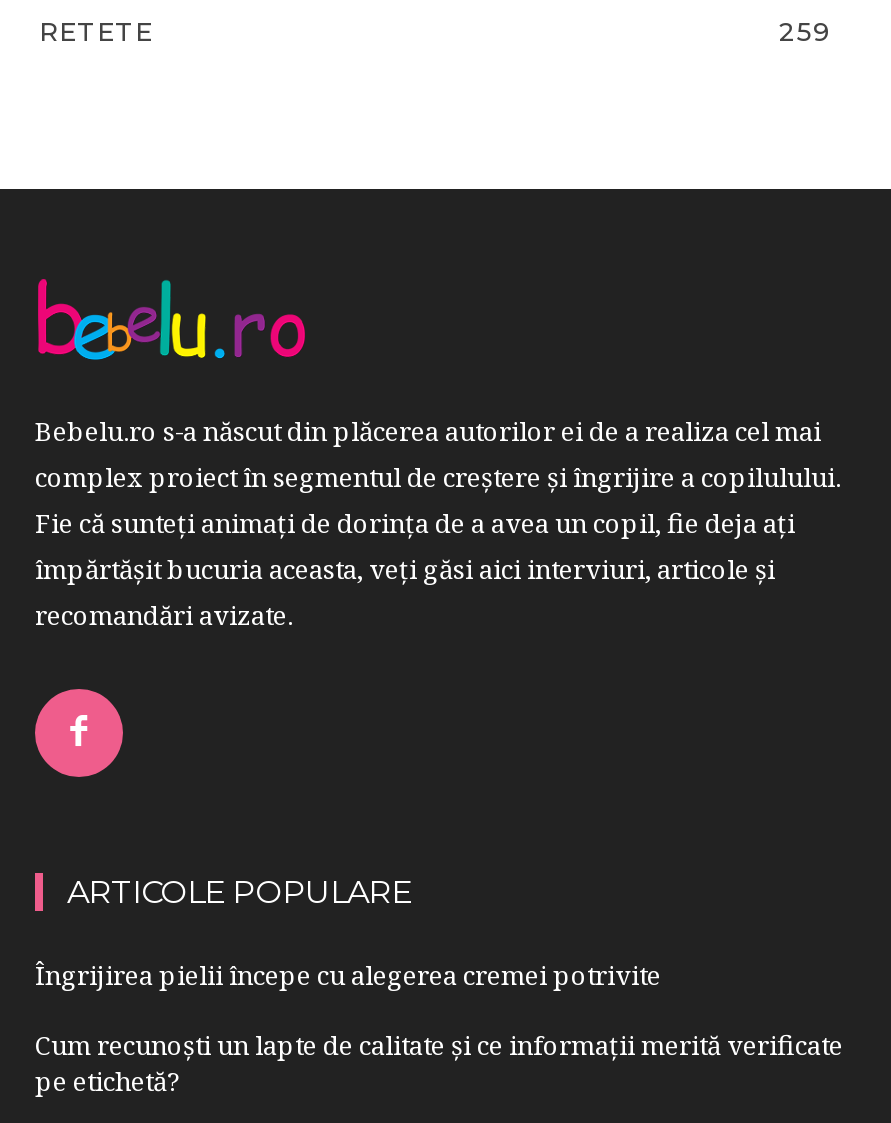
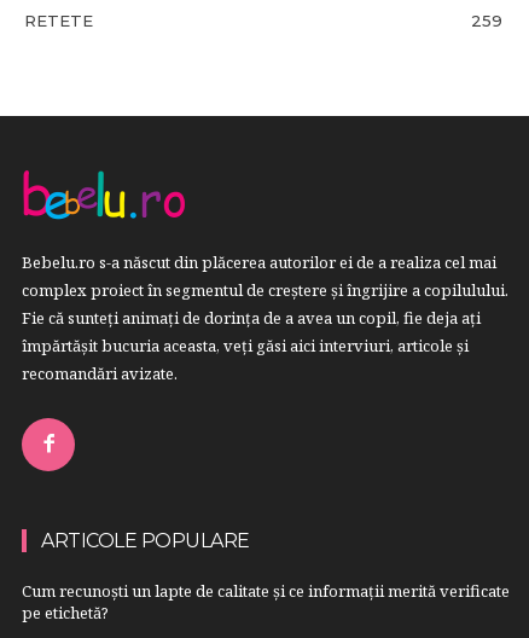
- Îngrijirea pielii începe cu alegerea cremei potrivite
